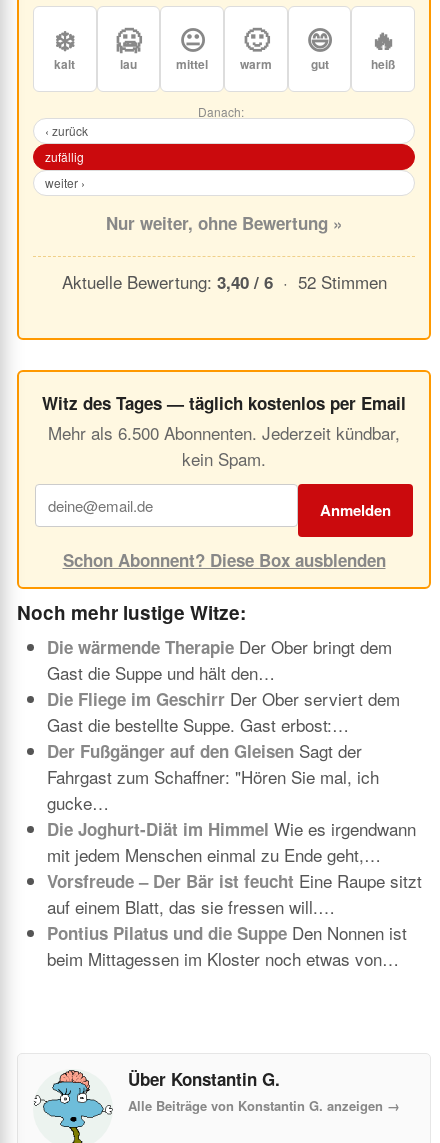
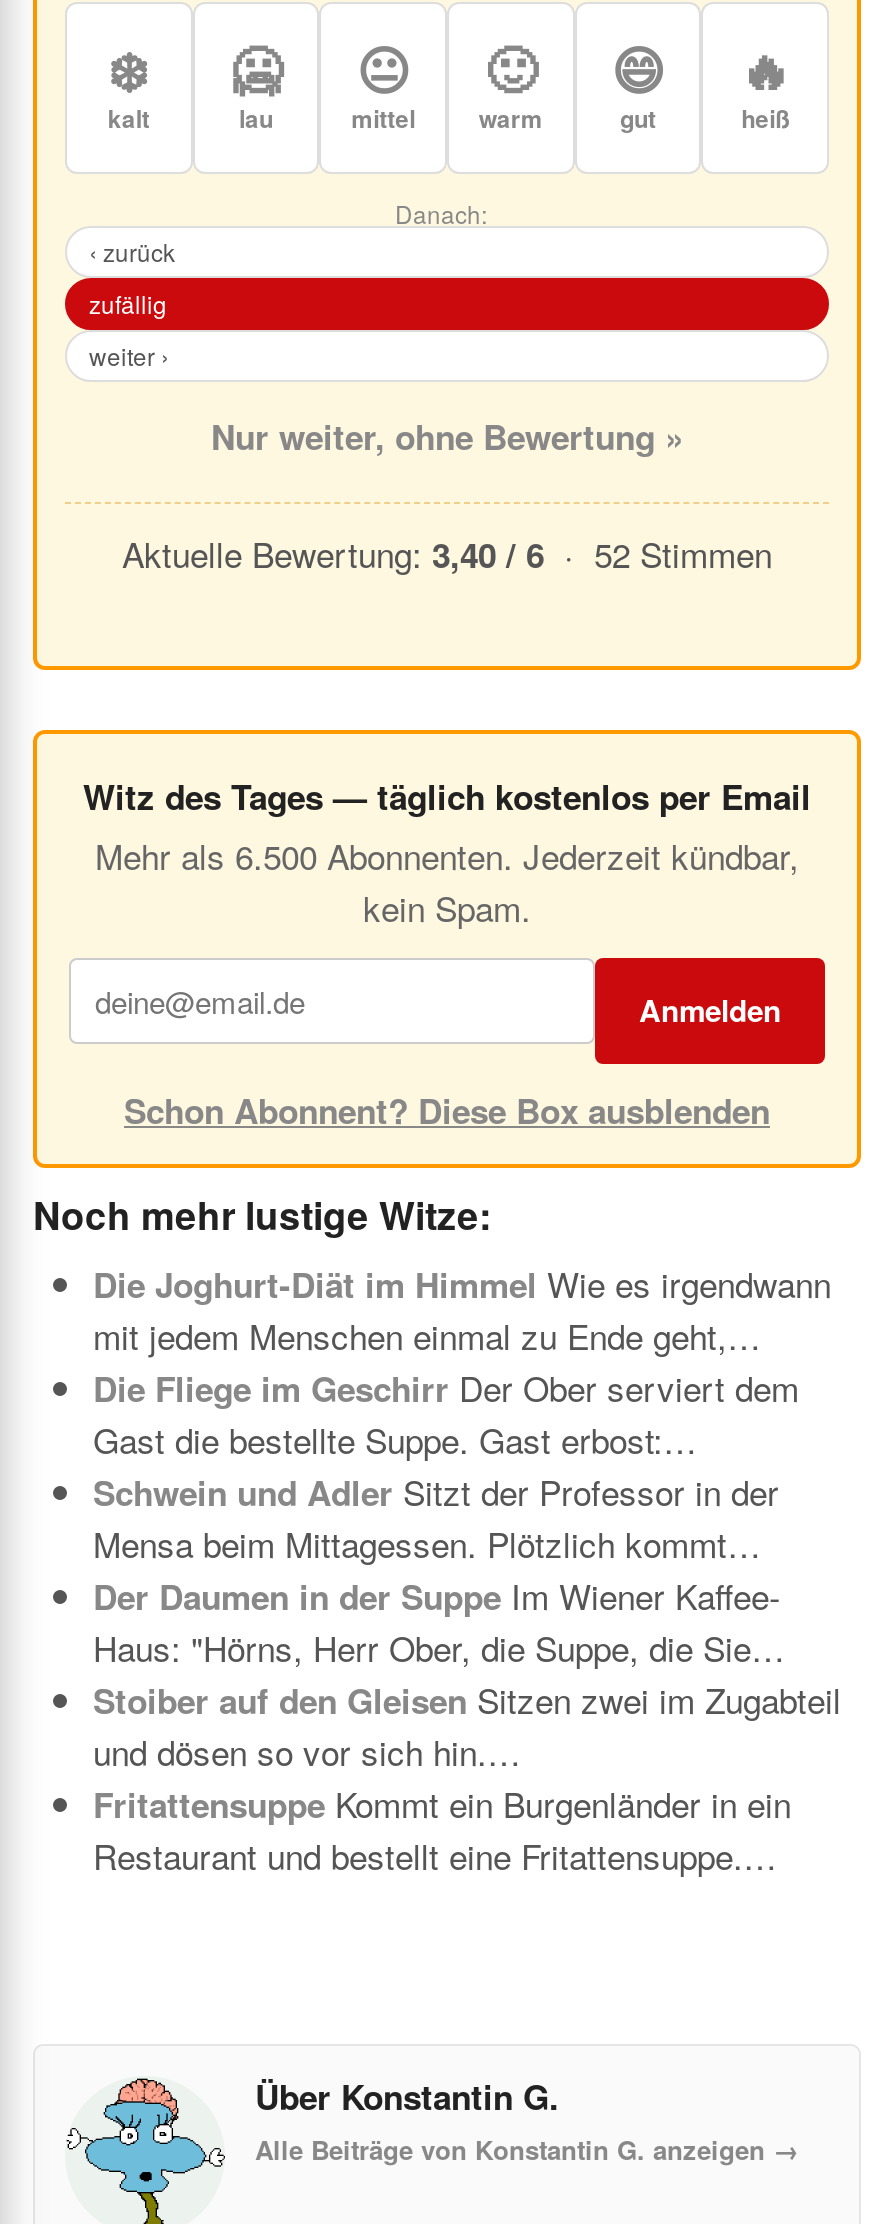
- Die wärmende Therapie Der Ober bringt dem
- Gast die Suppe und hält den…

- Der Fußgänger auf den Gleisen Sagt der
- Fahrgast zum Schaffner: "Hören Sie mal, ich
- gucke…
- Vorsfreude – Der Bär ist feucht Eine Raupe sitzt
- auf einem Blatt, das sie fressen will.…
- Pontius Pilatus und die Suppe Den Nonnen ist
- beim Mittagessen im Kloster noch etwas von…
+ Schwein und Adler Sitzt der Professor in der
+ Mensa beim Mittagessen. Plötzlich kommt…
+ Der Daumen in der Suppe Im Wiener Kaffee-
+ Haus: "Hörns, Herr Ober, die Suppe, die Sie…
+ Stoiber auf den Gleisen Sitzen zwei im Zugabteil
+ und dösen so vor sich hin.…
+ Fritattensuppe Kommt ein Burgenländer in ein
+ Restaurant und bestellt eine Fritattensuppe.…

moved up: Die Joghurt-Diät im Himmel Wie es irgendwann | mit jedem Menschen einmal zu Ende geht,…
